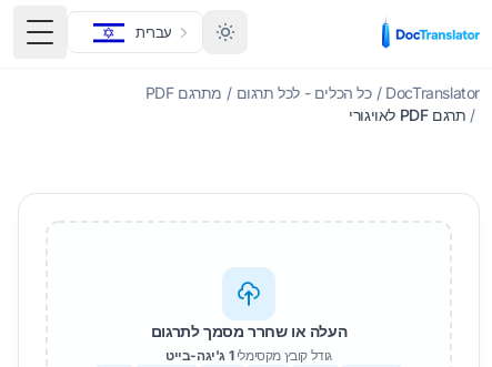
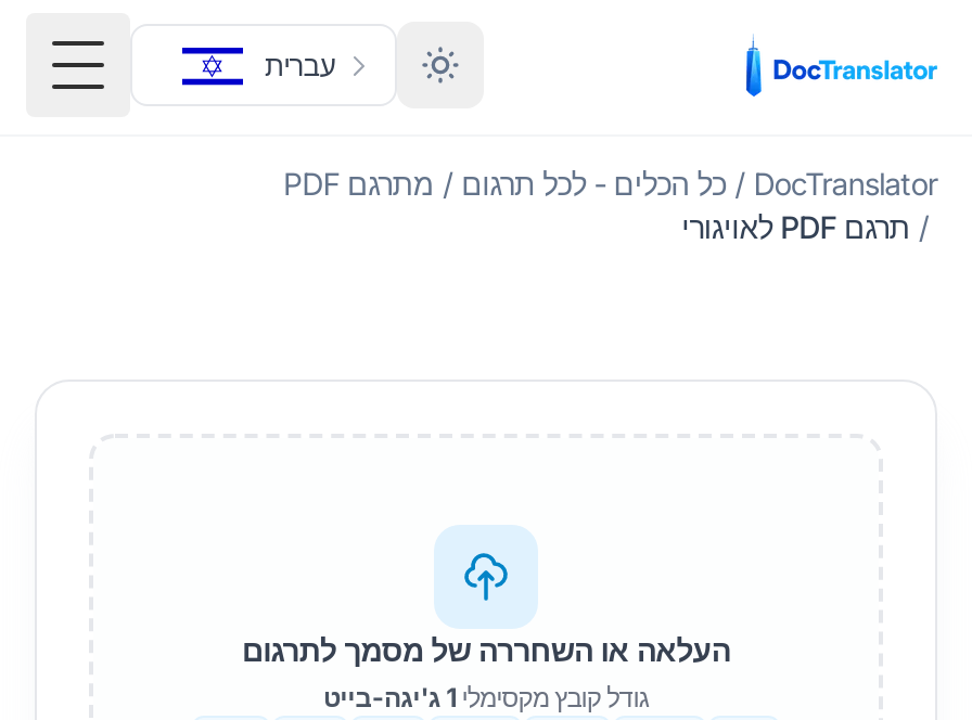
- העלה או שחרר מסמך לתרגום
+ העלאה או השחררה של מסמך לתרגום
